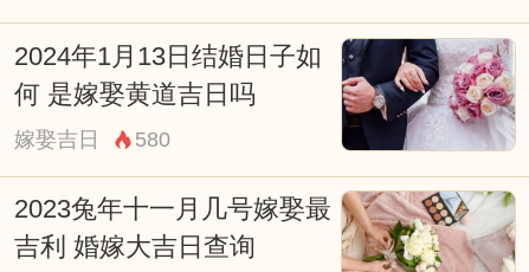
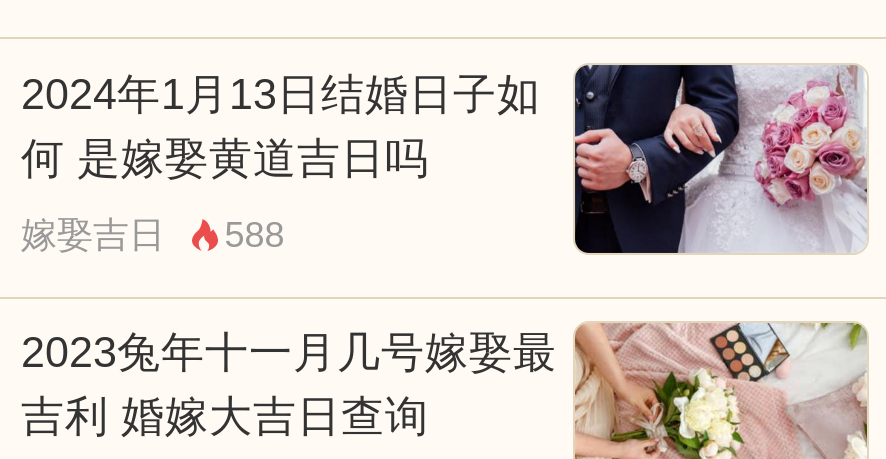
- 嫁娶吉日 580
+ 嫁娶吉日 588
